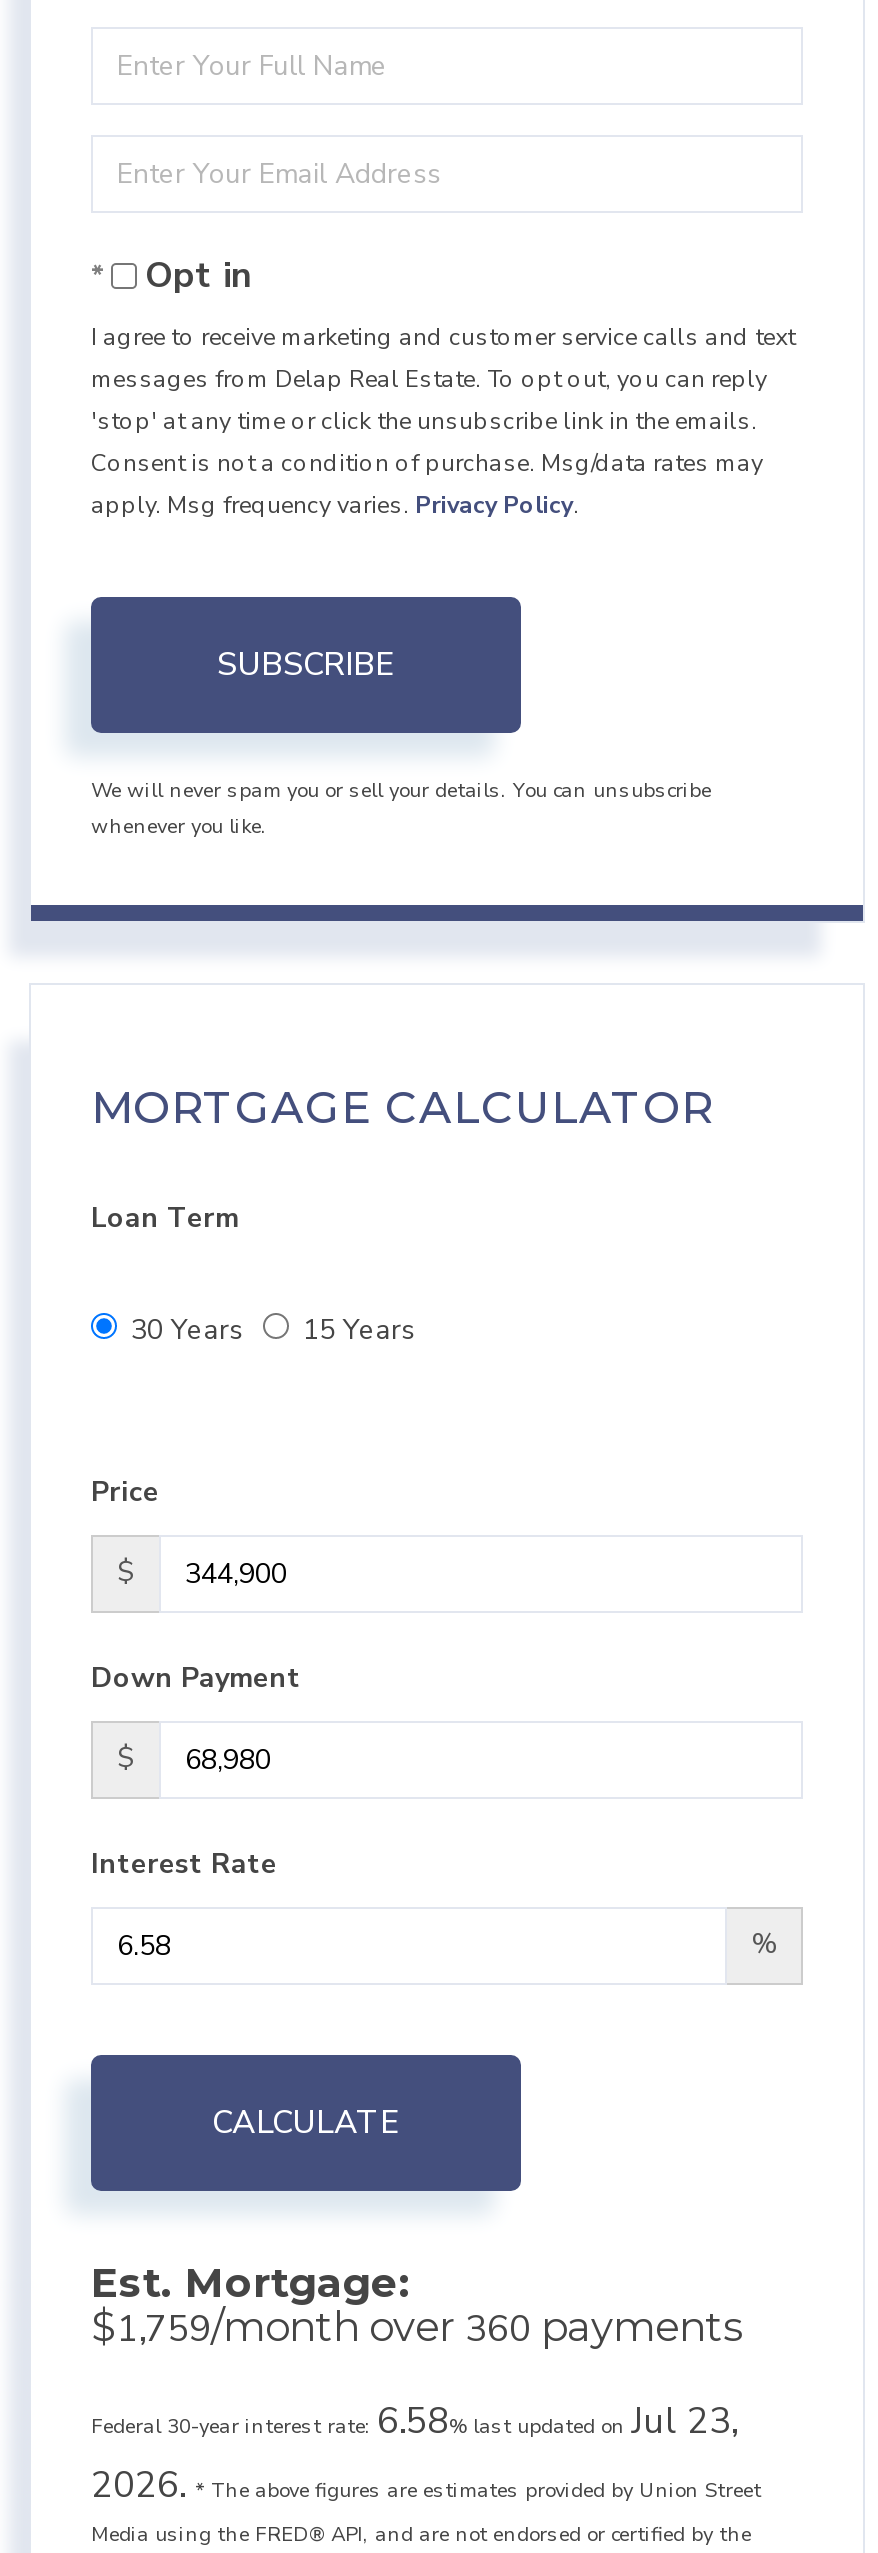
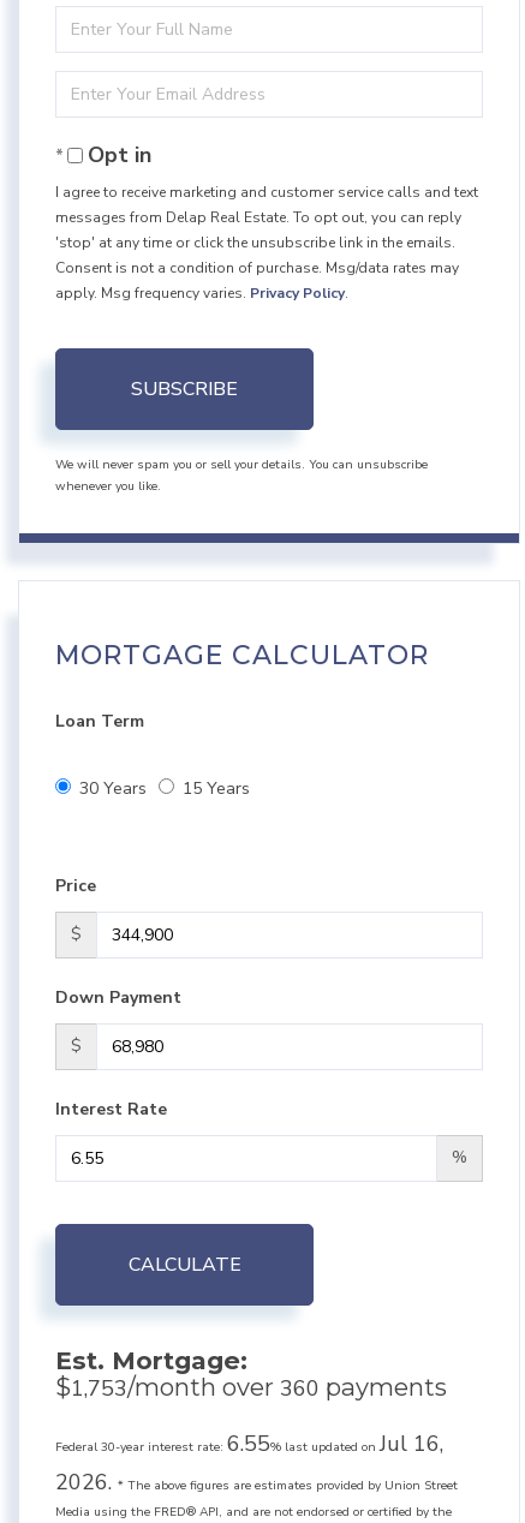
- $1,759/month over 360 payments
+ $1,753/month over 360 payments

- Federal 30-year interest rate: 6.58% last updated on Jul 23,
+ Federal 30-year interest rate: 6.55% last updated on Jul 16,
